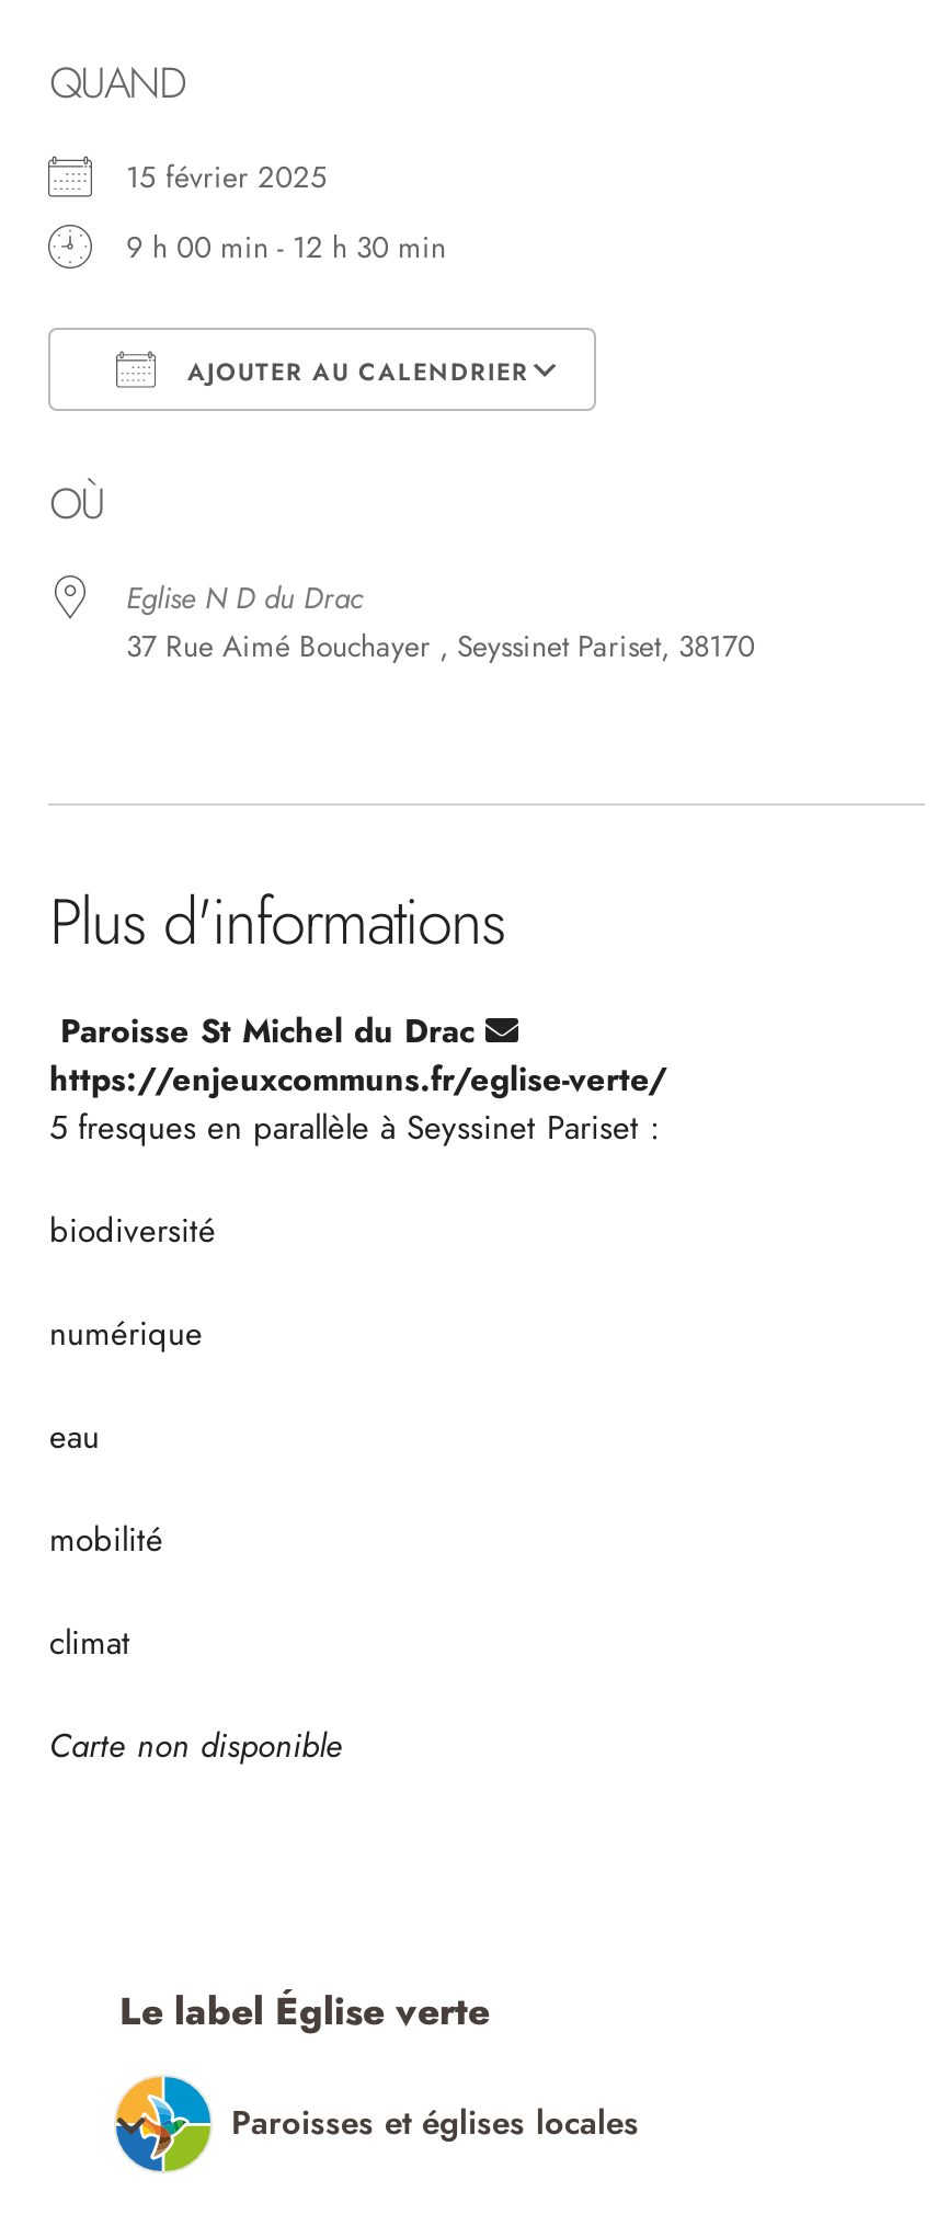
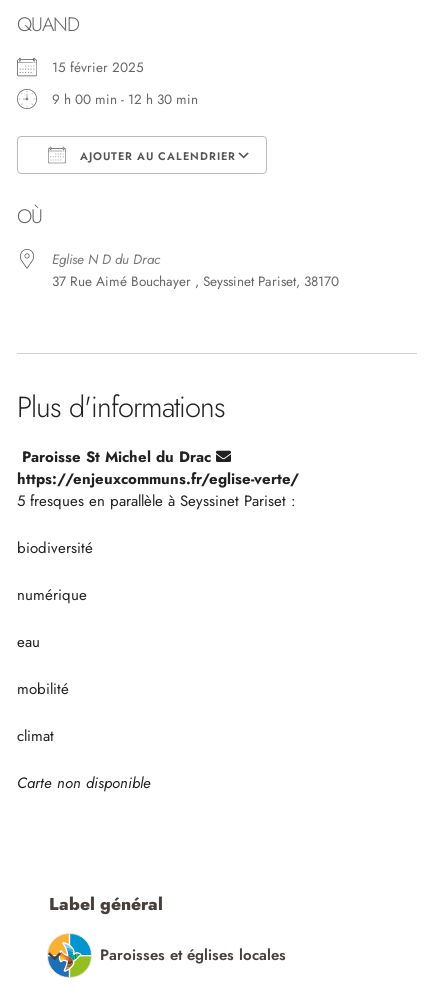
- Le label Église verte
+ Label général
